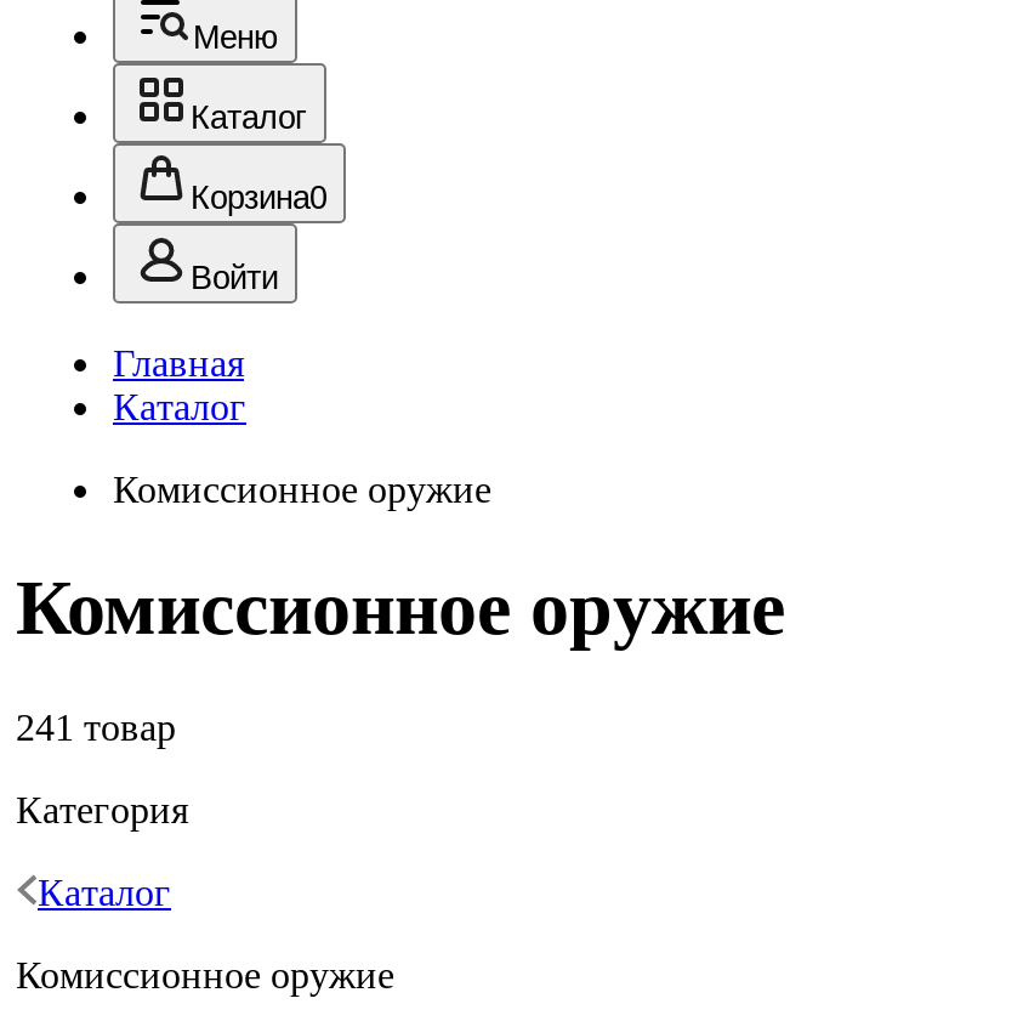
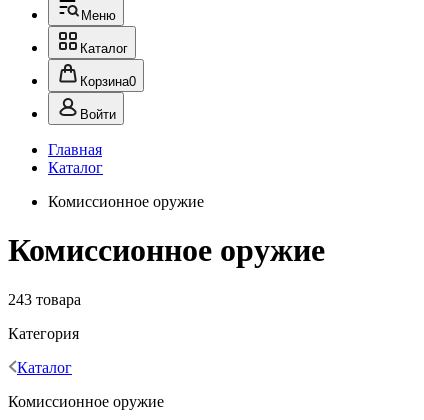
- 241 товар
+ 243 товара
